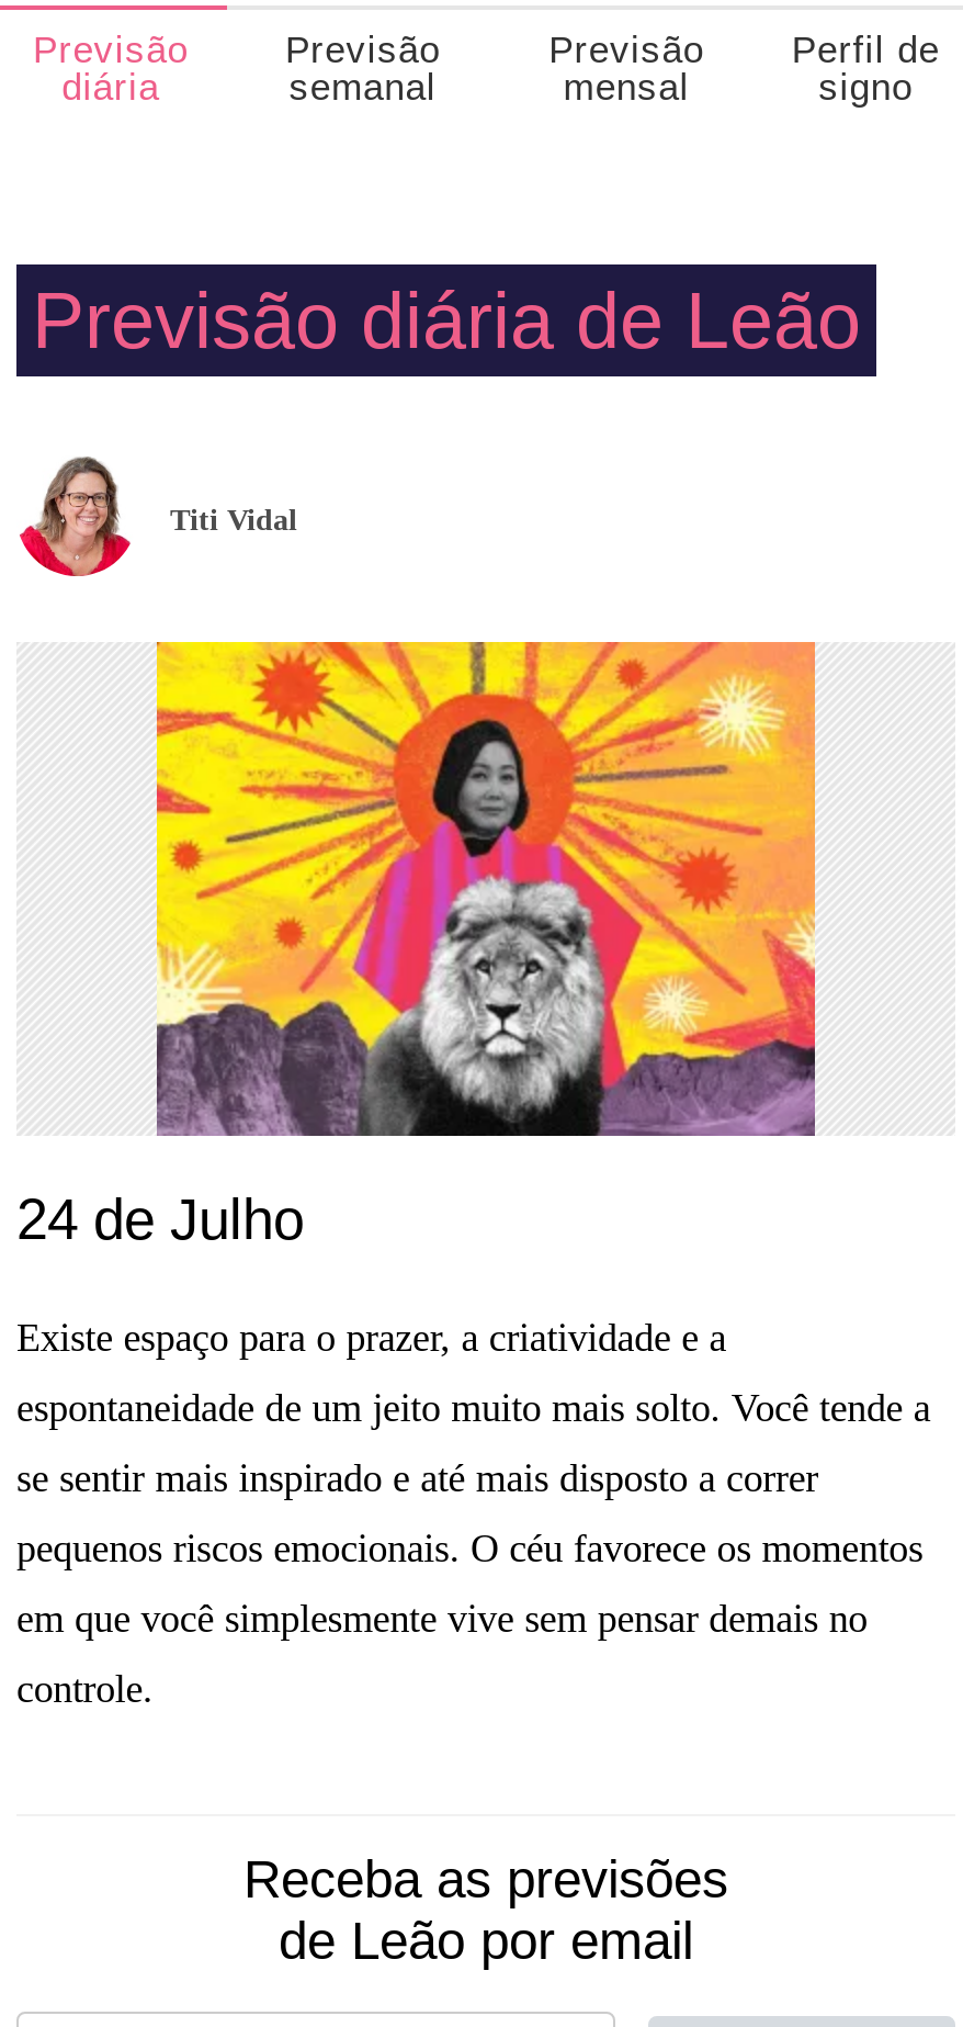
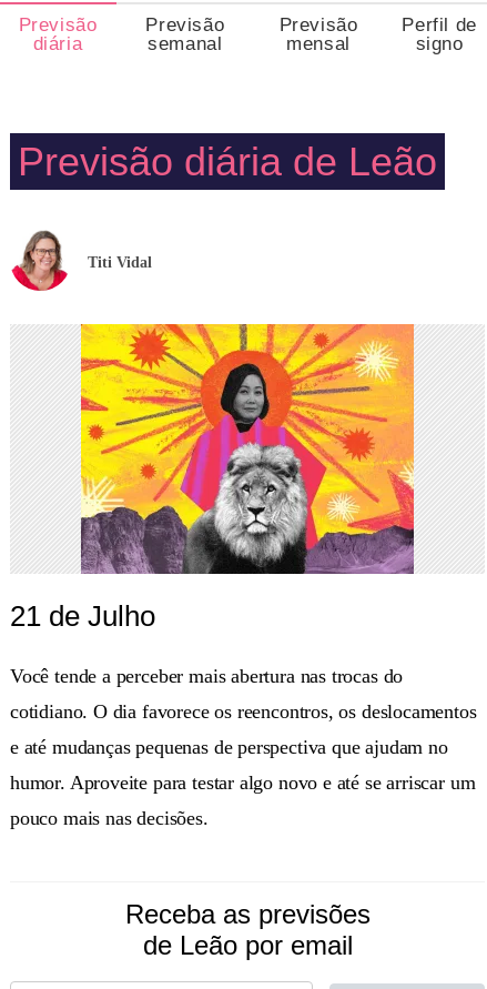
- 24 de Julho
- Existe espaço para o prazer, a criatividade e a
- espontaneidade de um jeito muito mais solto. Você tende a
- se sentir mais inspirado e até mais disposto a correr
- pequenos riscos emocionais. O céu favorece os momentos
- em que você simplesmente vive sem pensar demais no
- controle.
+ 21 de Julho
+ Você tende a perceber mais abertura nas trocas do
+ cotidiano. O dia favorece os reencontros, os deslocamentos
+ e até mudanças pequenas de perspectiva que ajudam no
+ humor. Aproveite para testar algo novo e até se arriscar um
+ pouco mais nas decisões.
